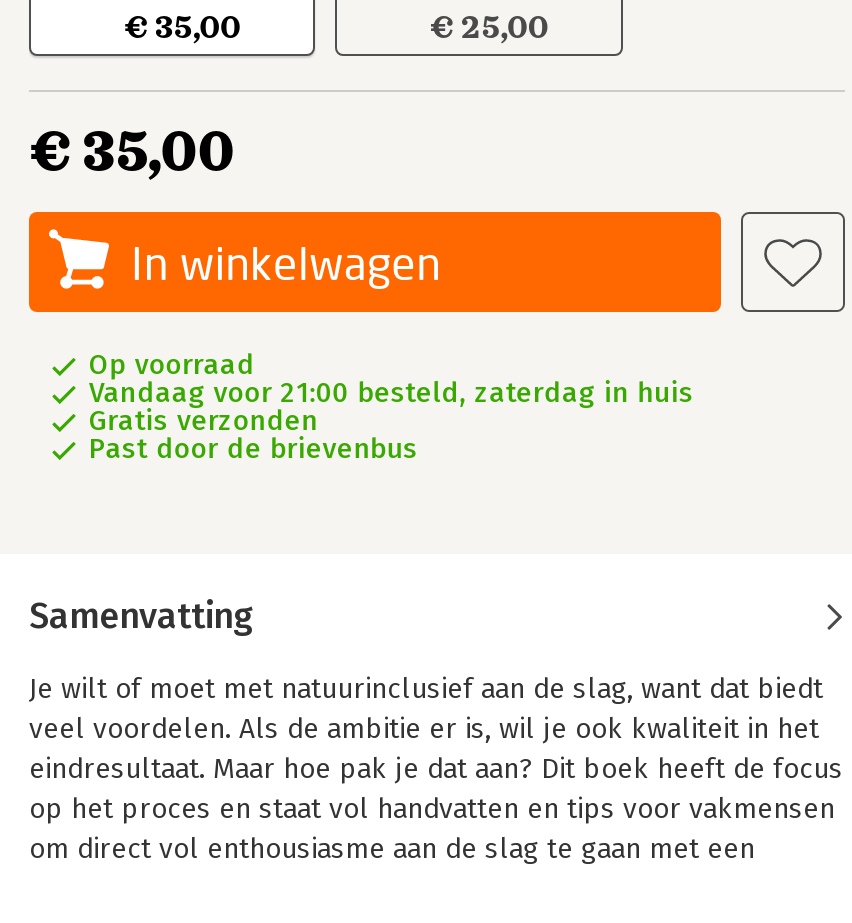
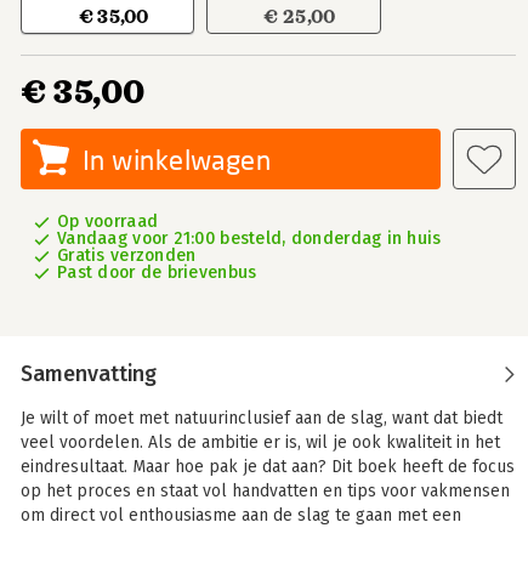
- Vandaag voor 21:00 besteld, zaterdag in huis
+ Vandaag voor 21:00 besteld, donderdag in huis
